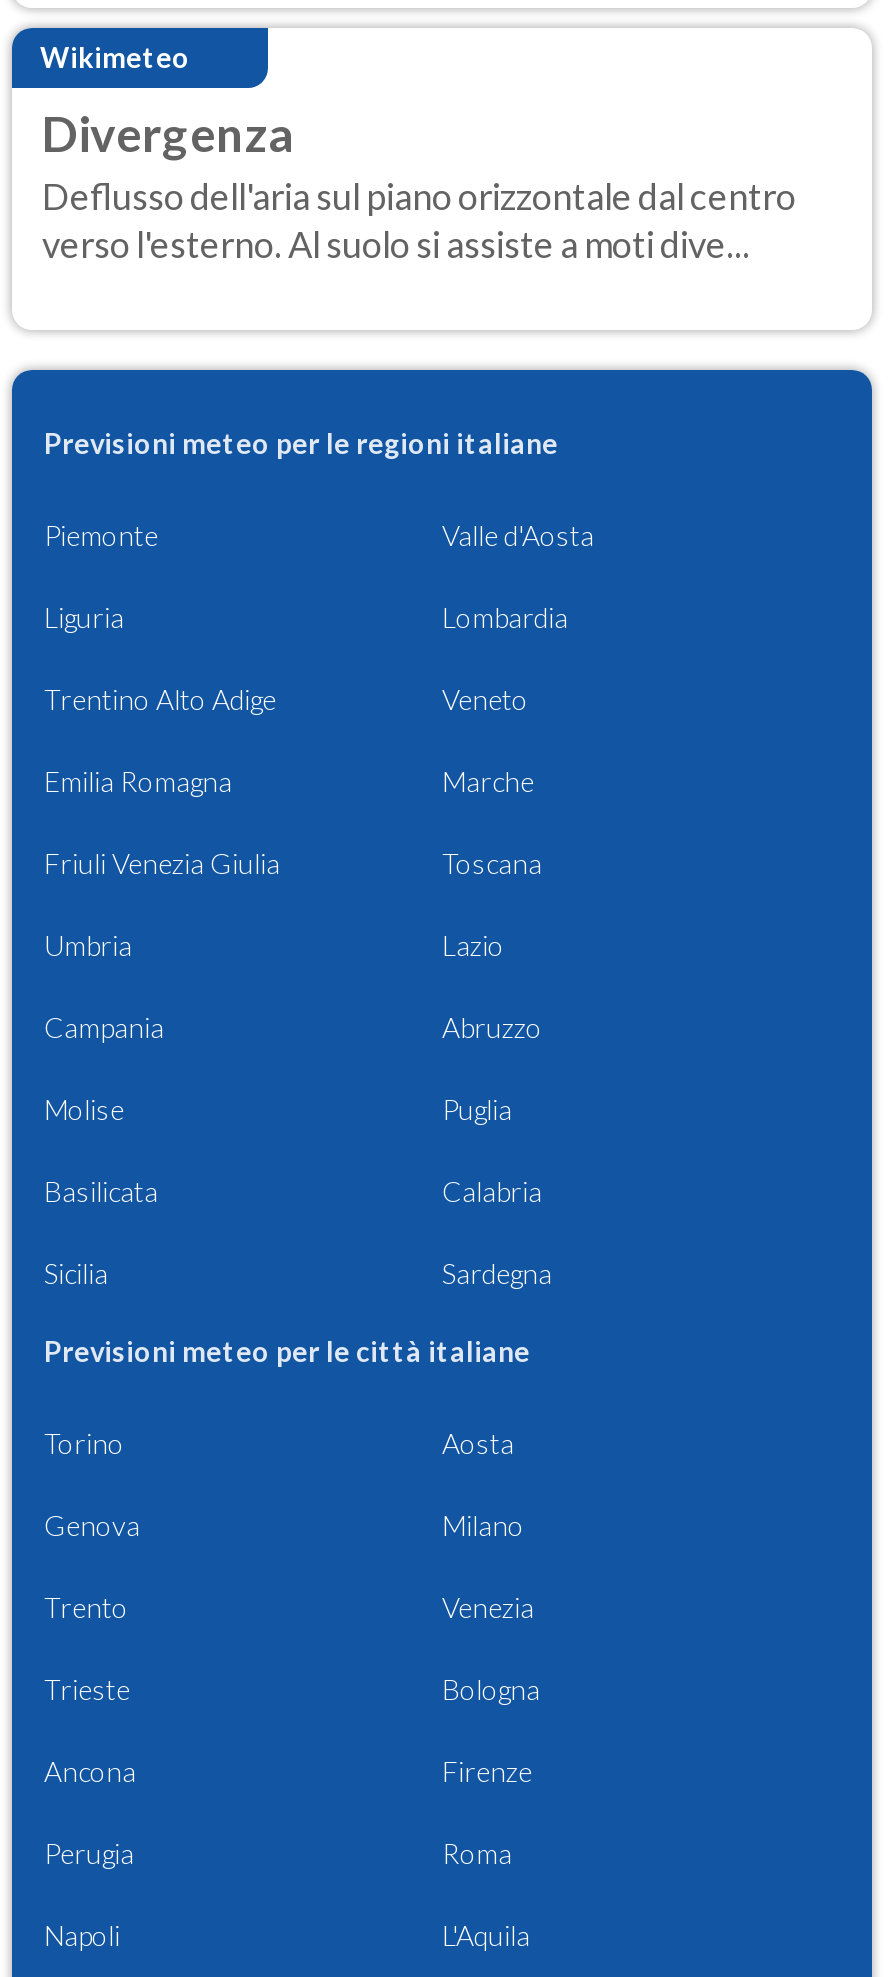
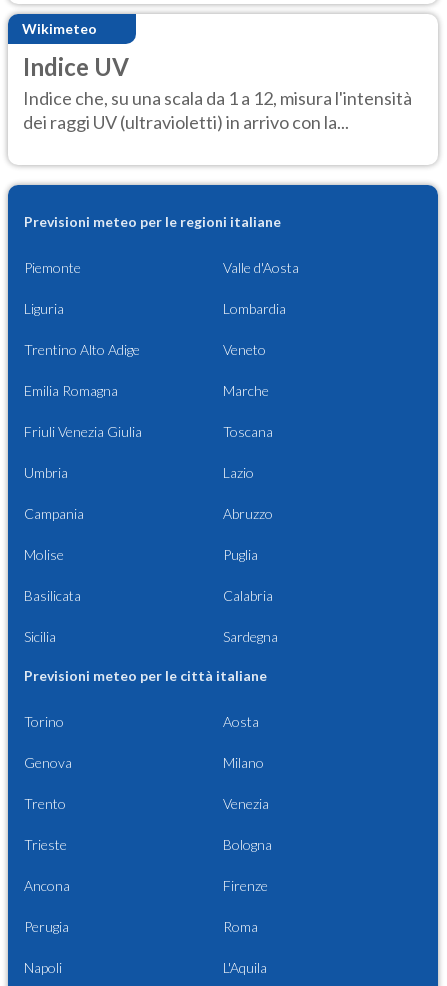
- Divergenza
- Deflusso dell'aria sul piano orizzontale dal centro
- verso l'esterno. Al suolo si assiste a moti dive...
+ Indice UV
+ Indice che, su una scala da 1 a 12, misura l'intensità
+ dei raggi UV (ultravioletti) in arrivo con la...
